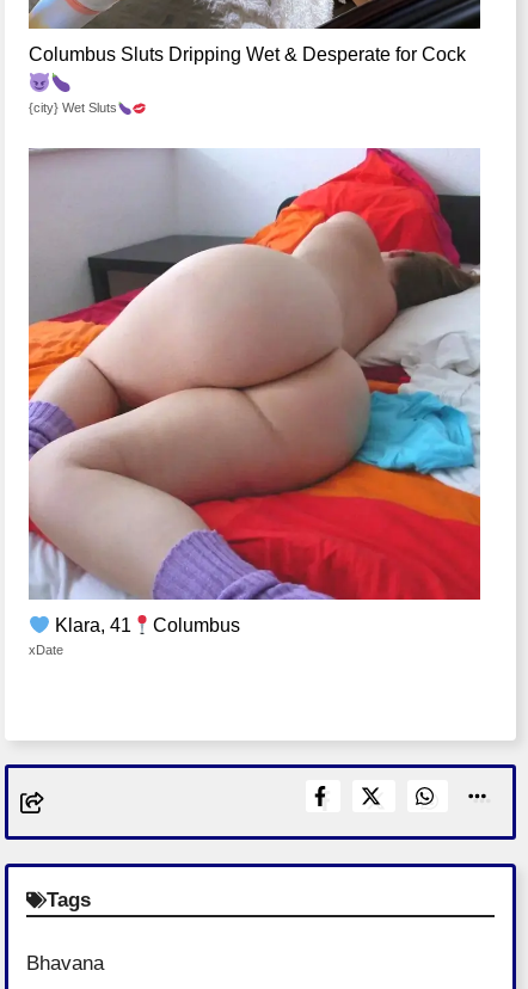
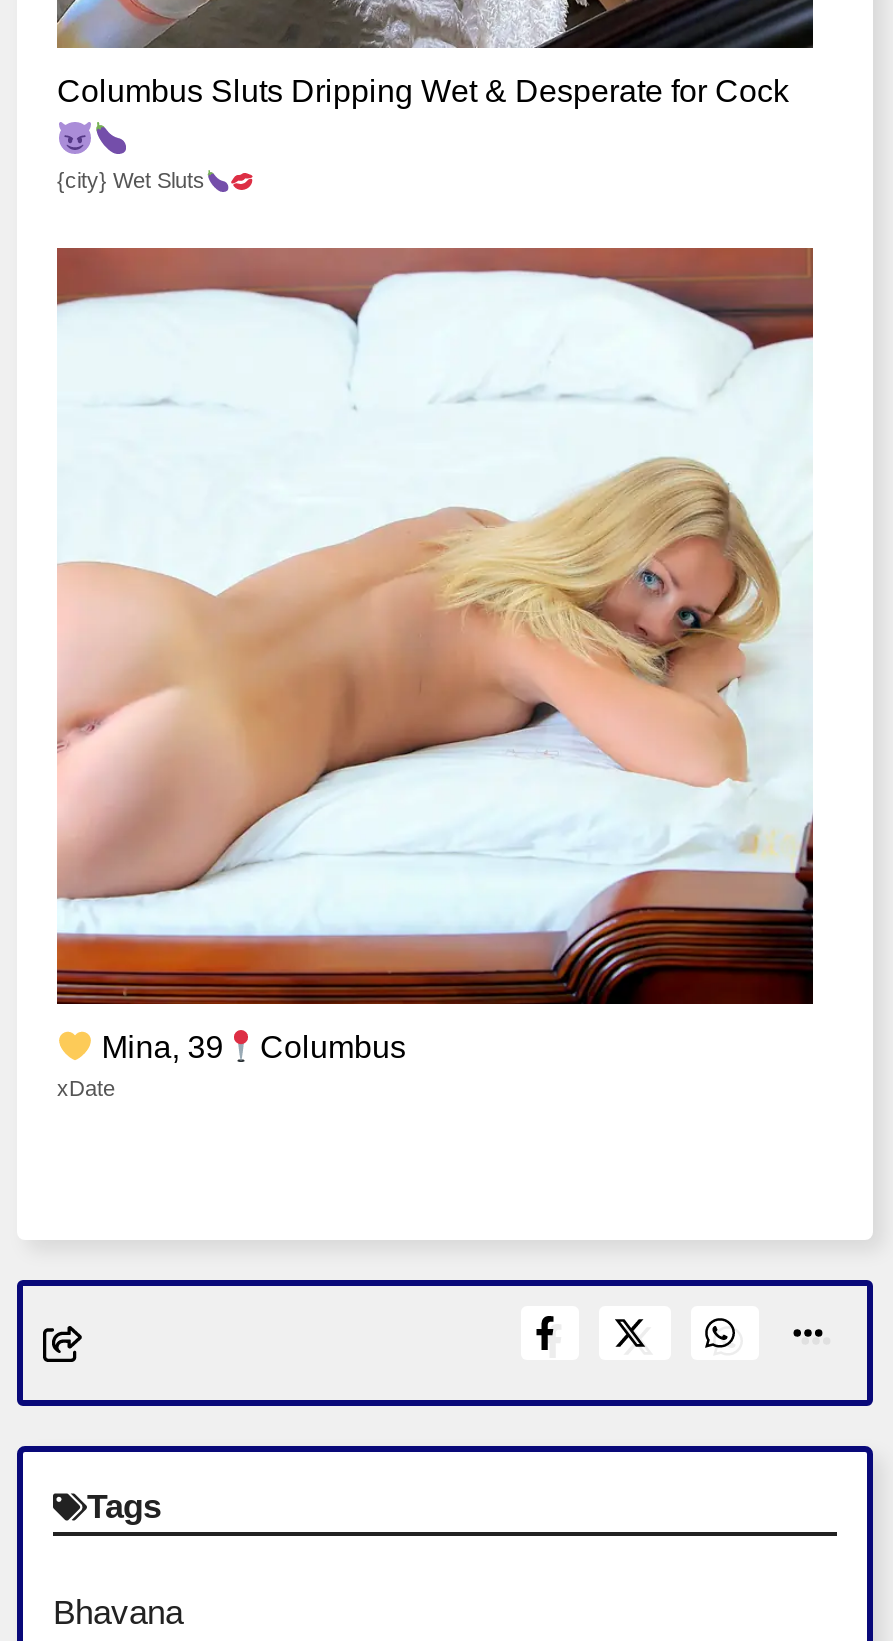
- [image]
- Klara, 41 Columbus
+ [image]
+ Mina, 39 Columbus
